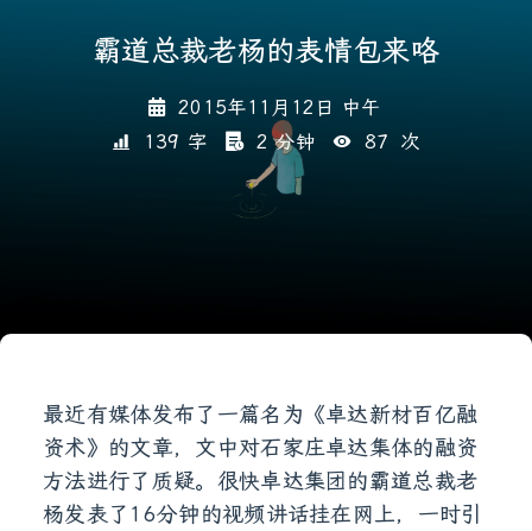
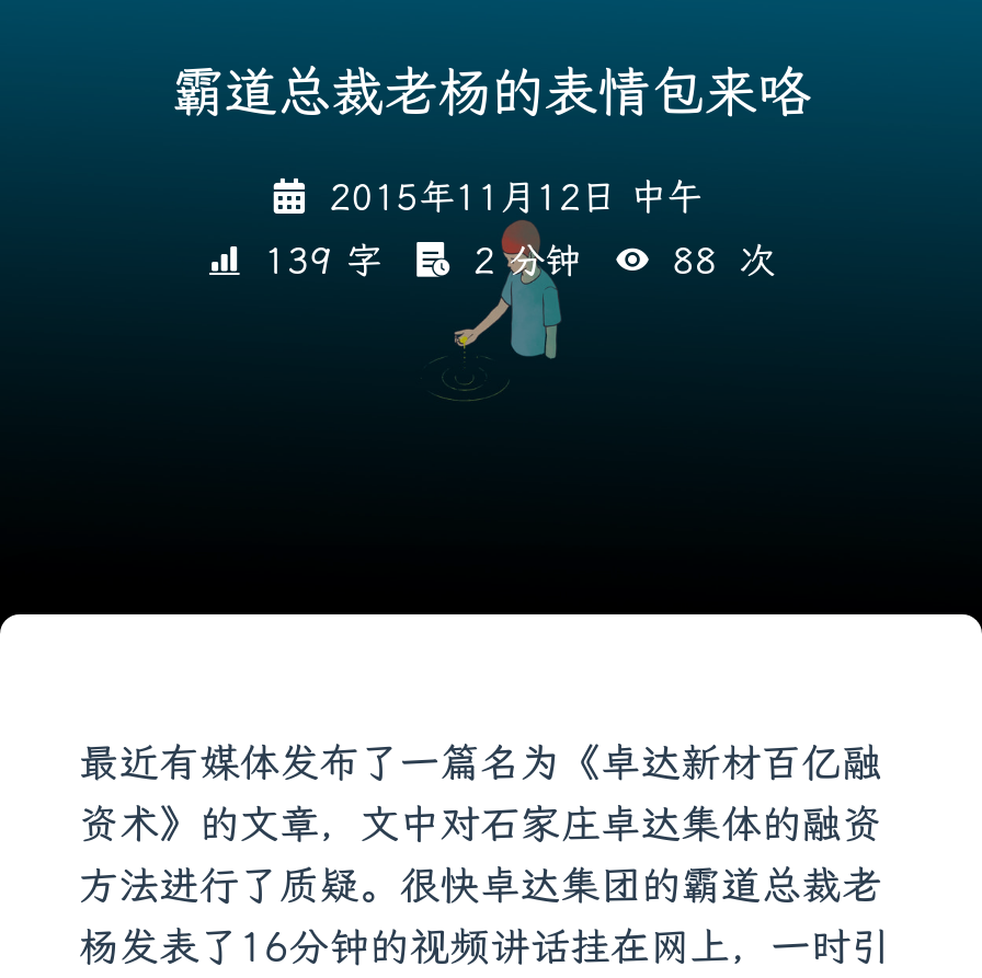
- 87 次
+ 88 次
